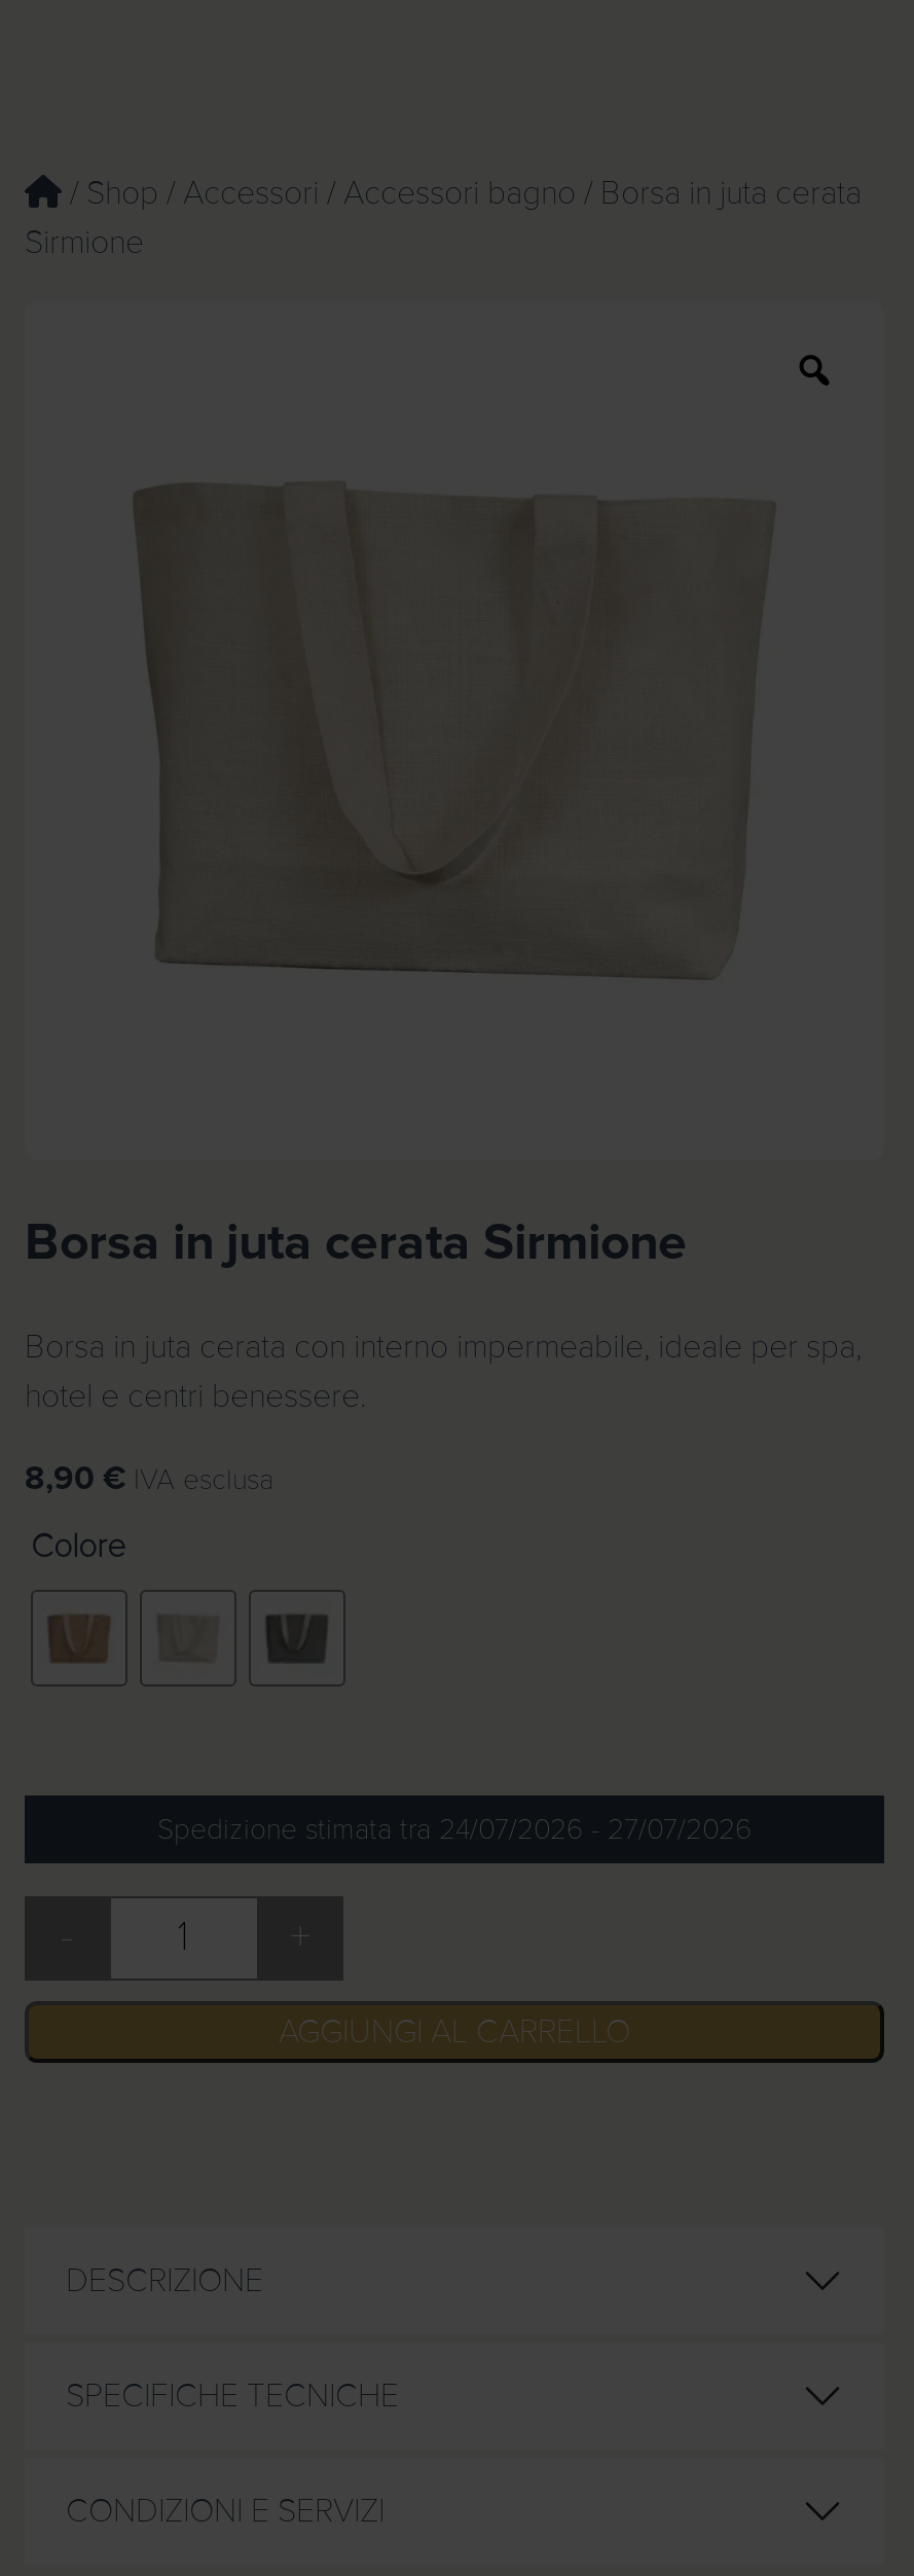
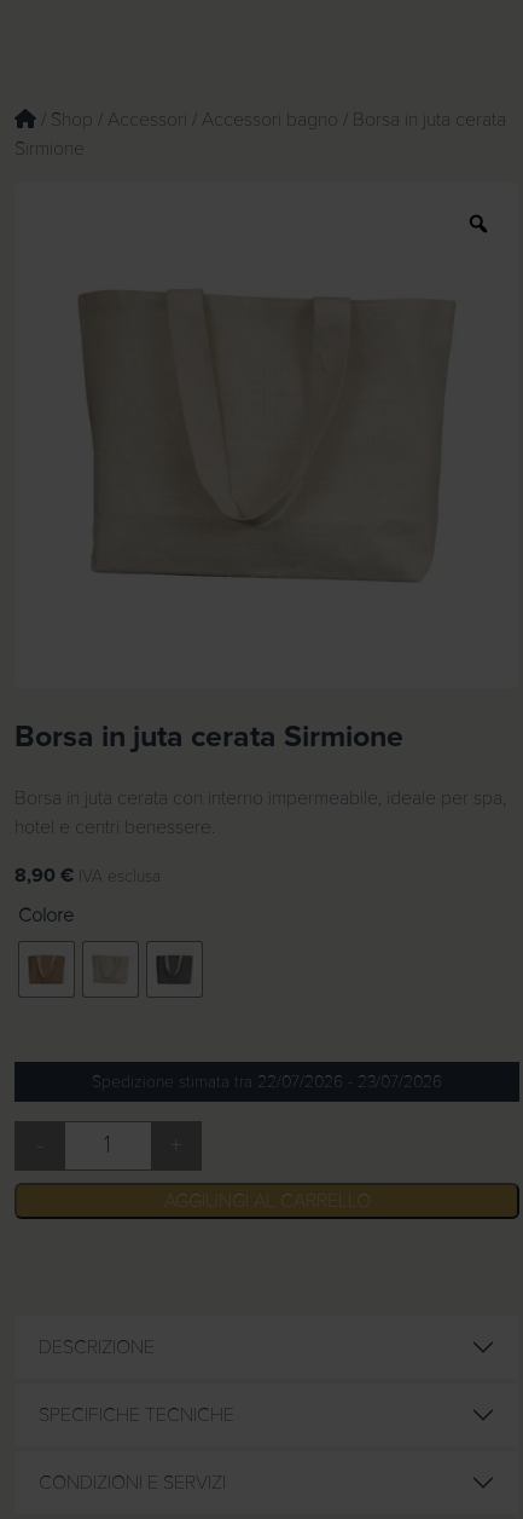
- Spedizione stimata tra 24/07/2026 - 27/07/2026
+ Spedizione stimata tra 22/07/2026 - 23/07/2026
